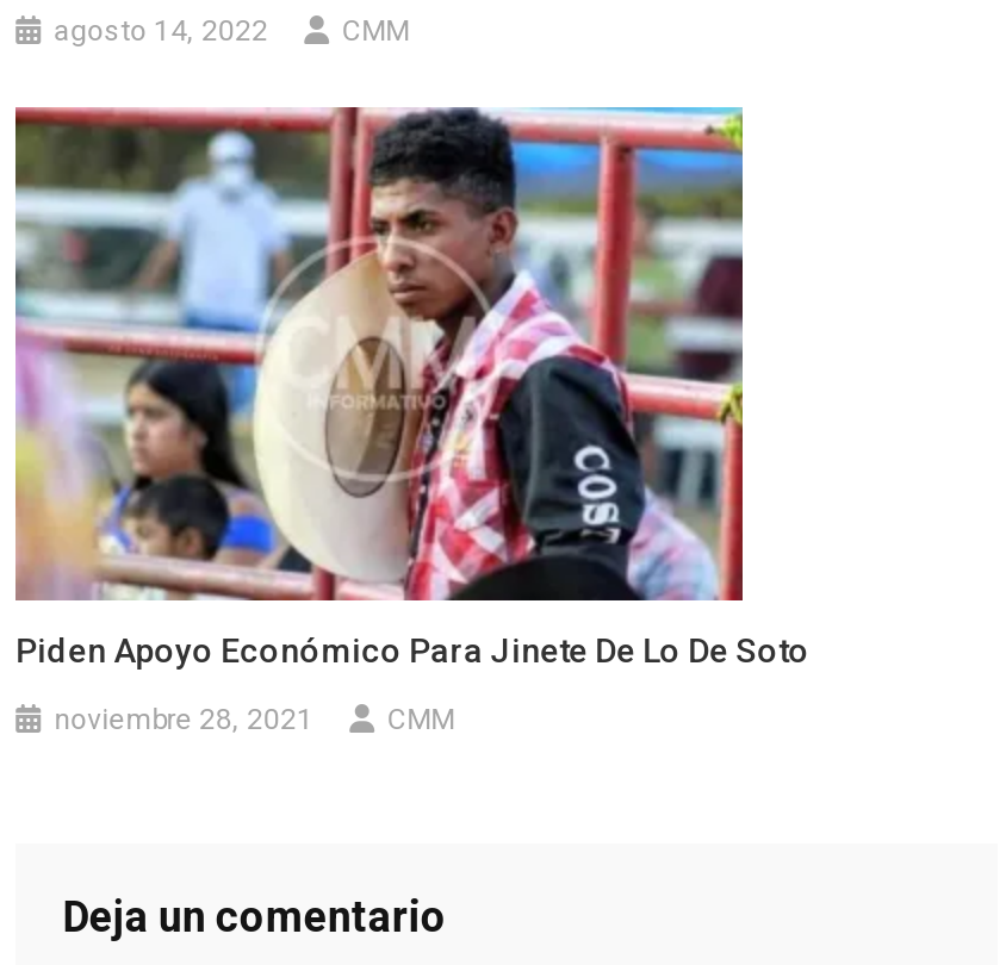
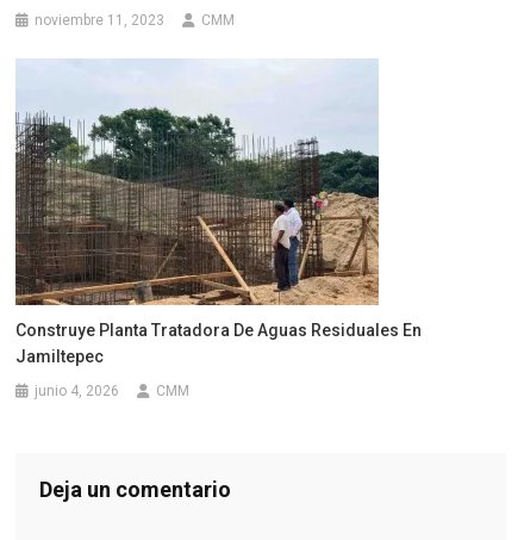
- agosto 14, 2022
+ noviembre 11, 2023

- [image]
- Piden Apoyo Económico Para Jinete De Lo De Soto
+ [image]
+ Construye Planta Tratadora De Aguas Residuales En
+ Jamiltepec

- noviembre 28, 2021
+ junio 4, 2026
